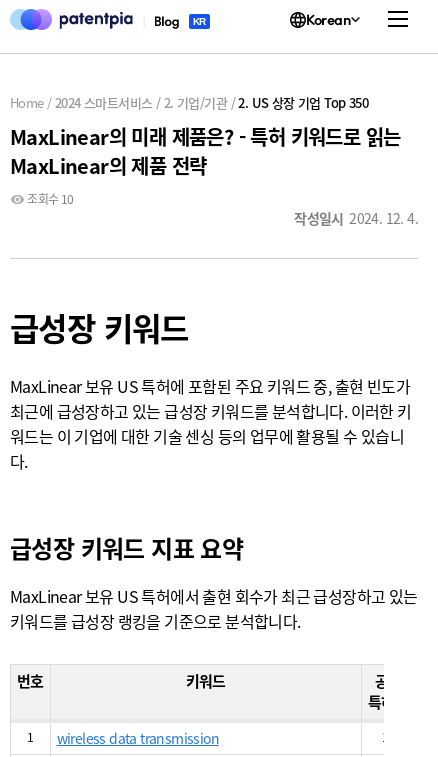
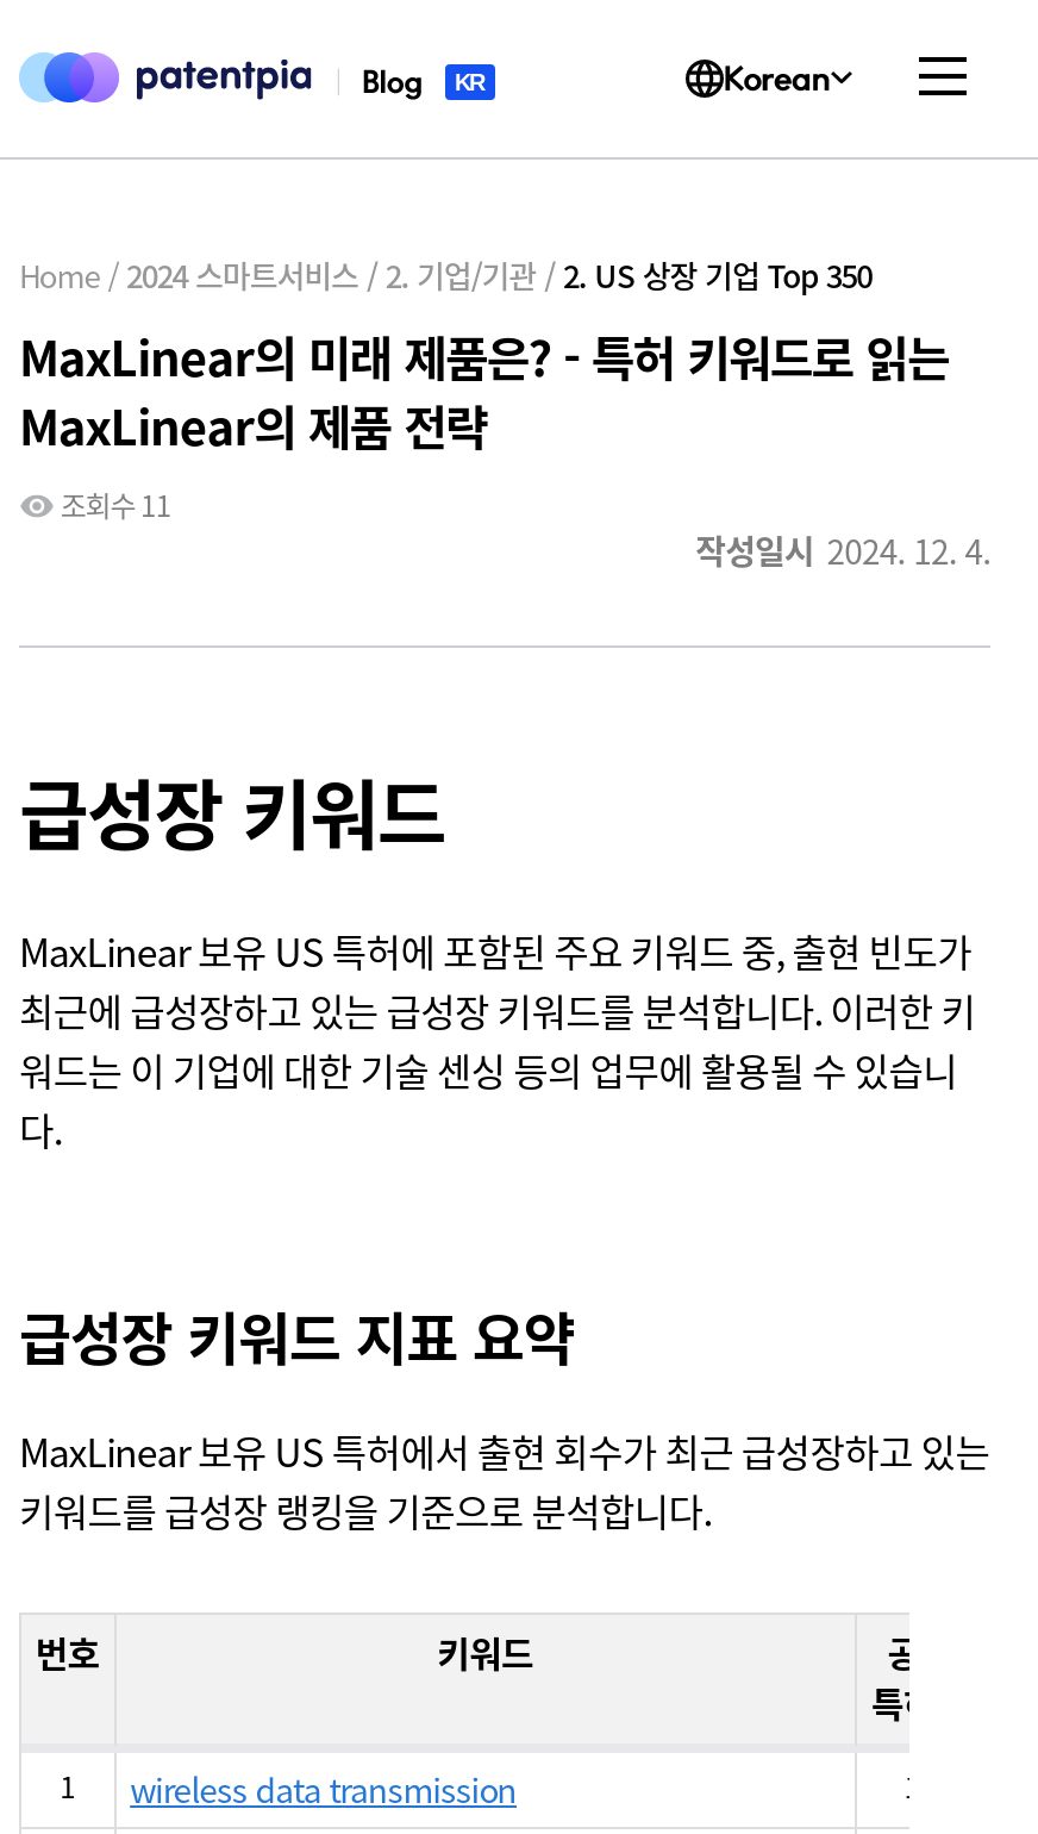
- 조회수 10
+ 조회수 11
